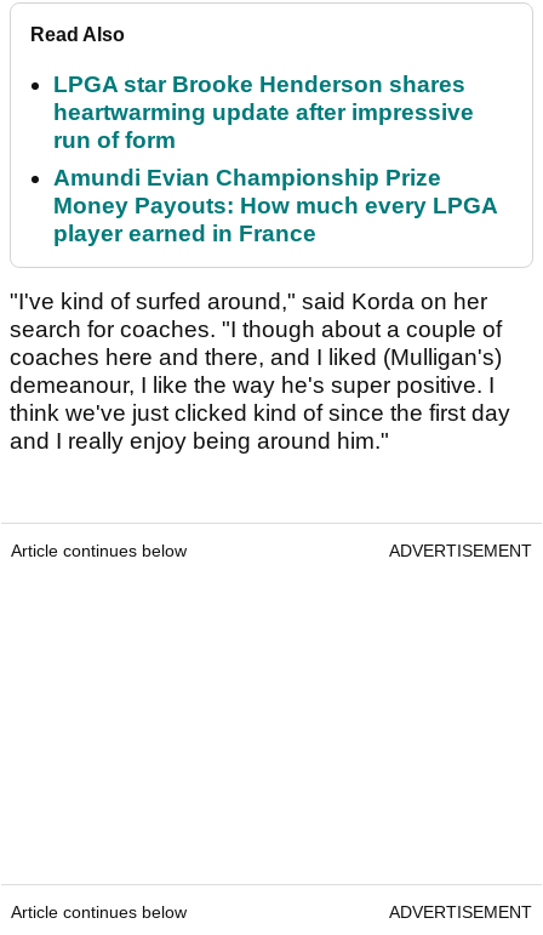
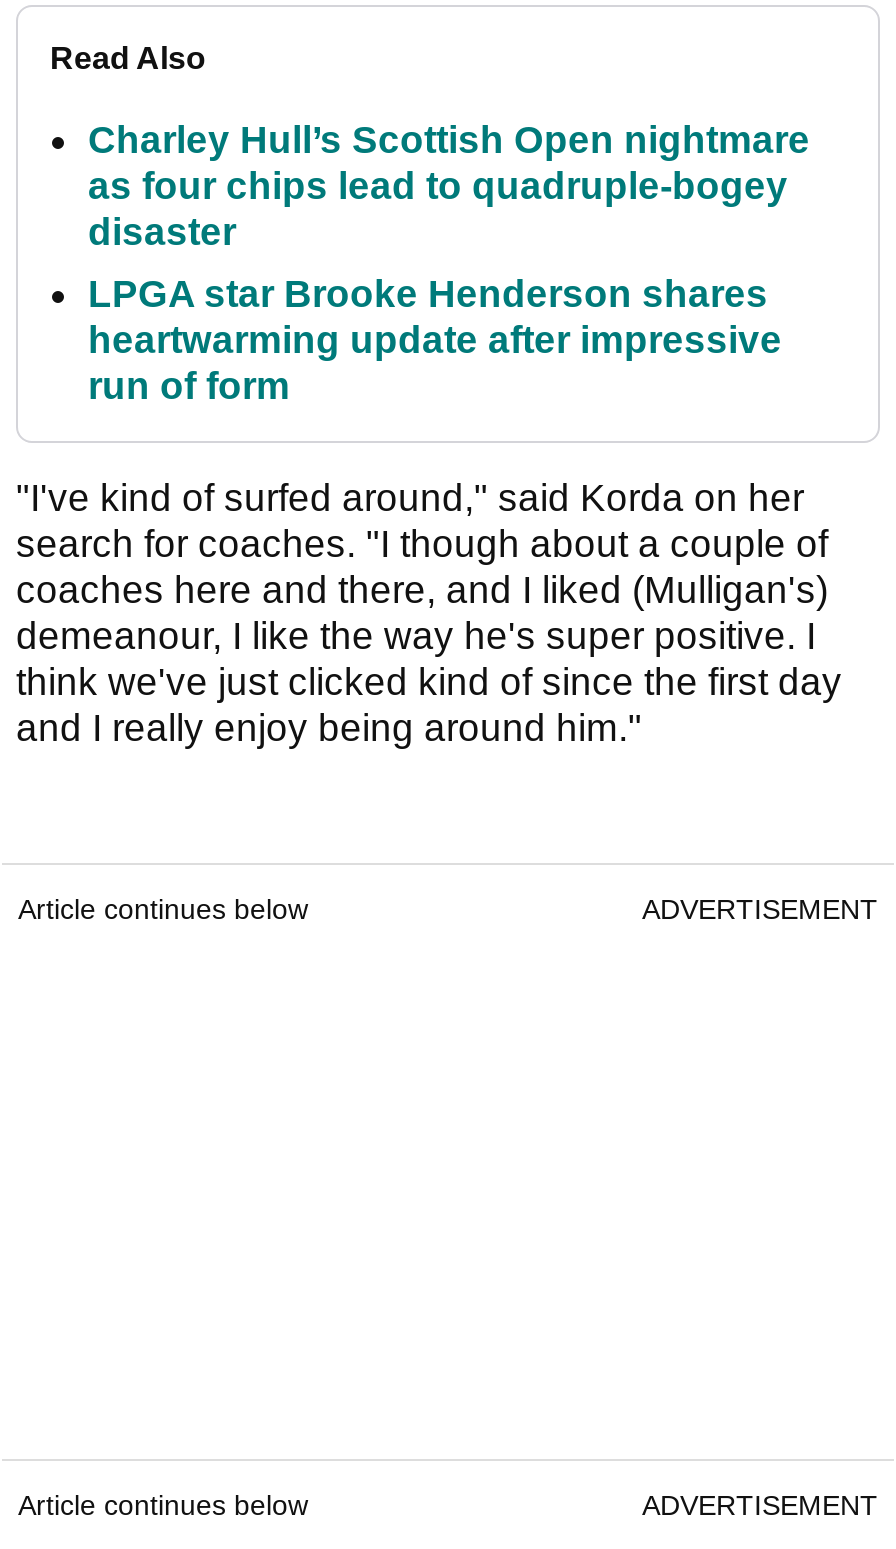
+ Charley Hull’s Scottish Open nightmare
+ as four chips lead to quadruple-bogey
+ disaster

moved down: LPGA star Brooke Henderson shares | heartwarming update after impressive | run of form

- Amundi Evian Championship Prize
- Money Payouts: How much every LPGA
- player earned in France
